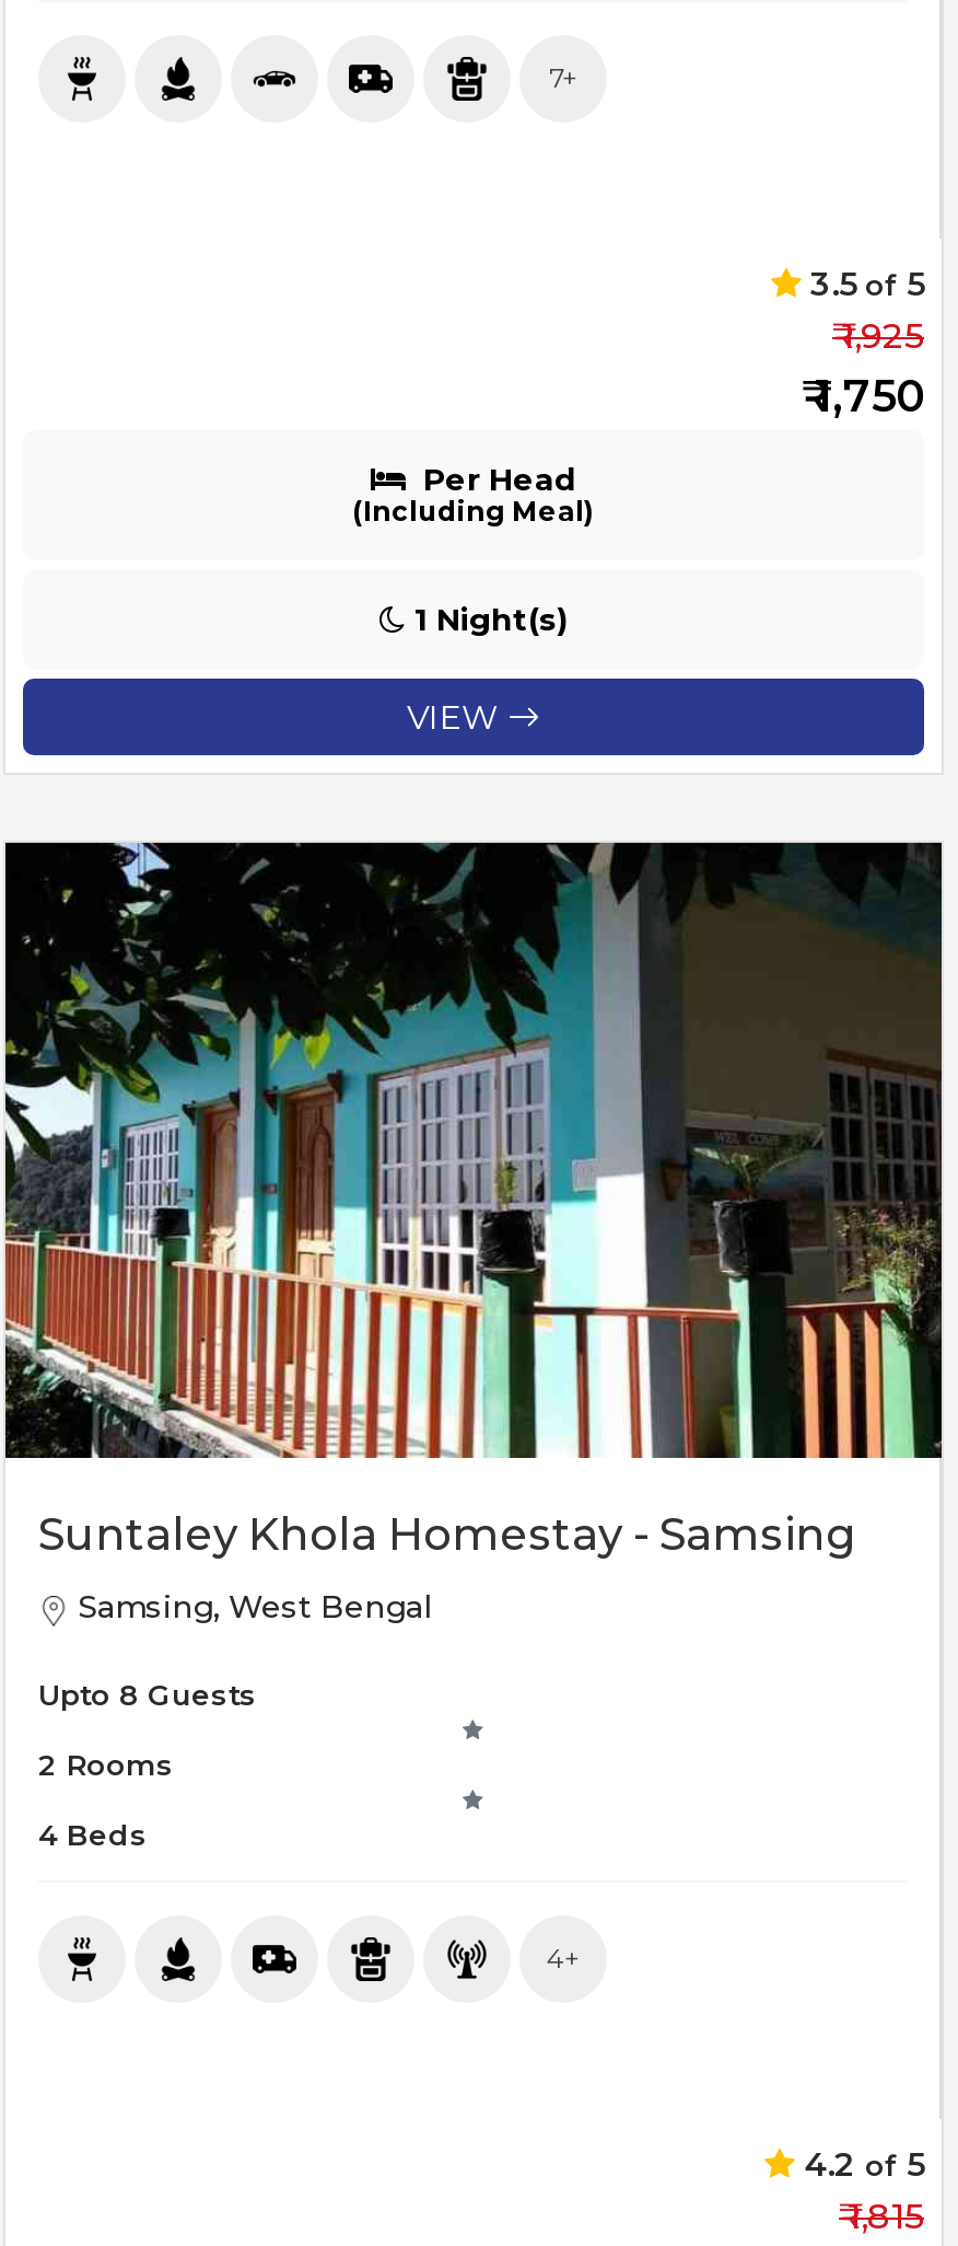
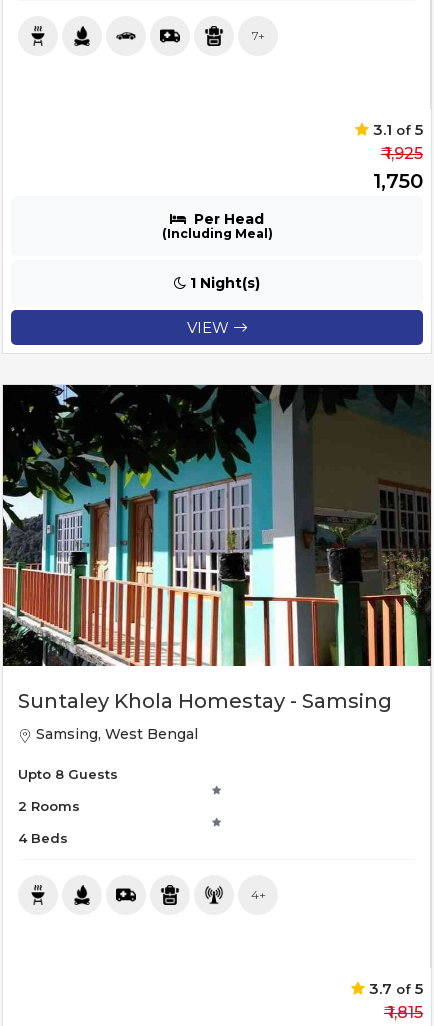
- 3.5 of 5
+ 3.1 of 5

- 4.2 of 5
+ 3.7 of 5
